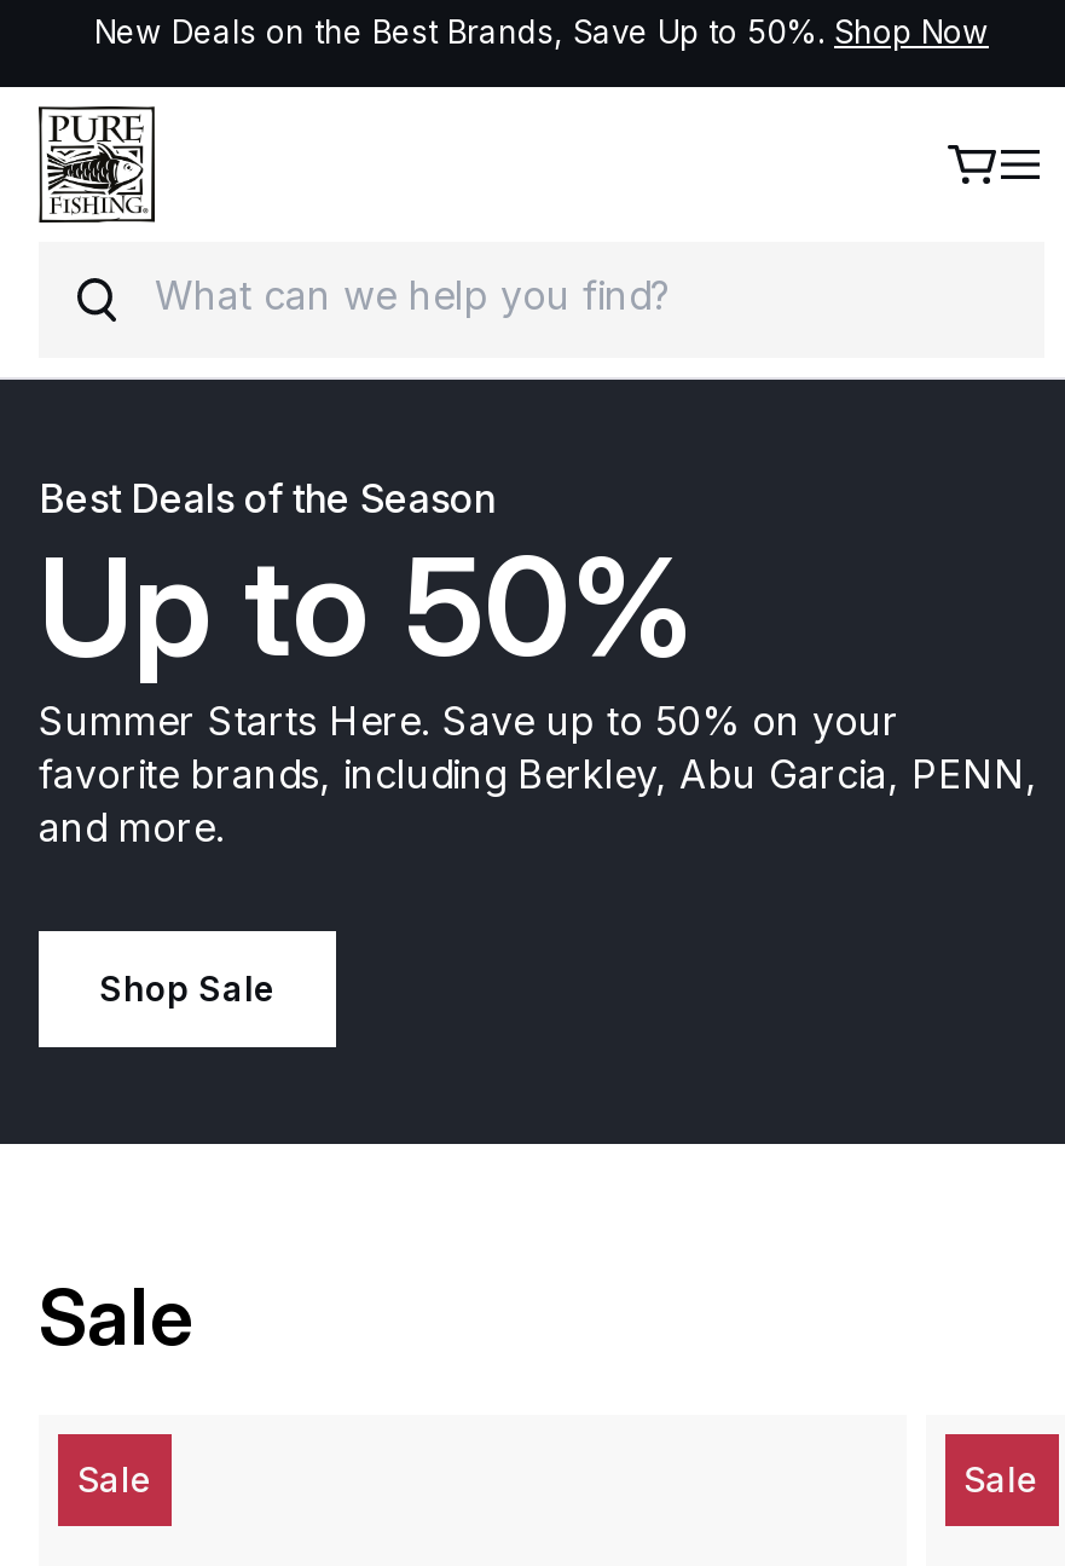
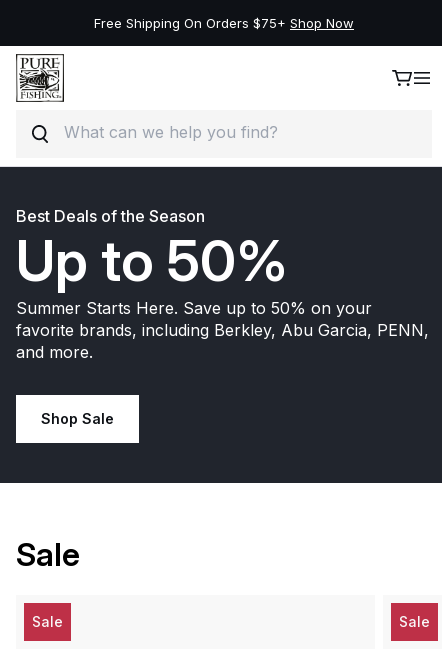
- New Deals on the Best Brands, Save Up to 50%. Shop Now
+ Free Shipping On Orders $75+ Shop Now
